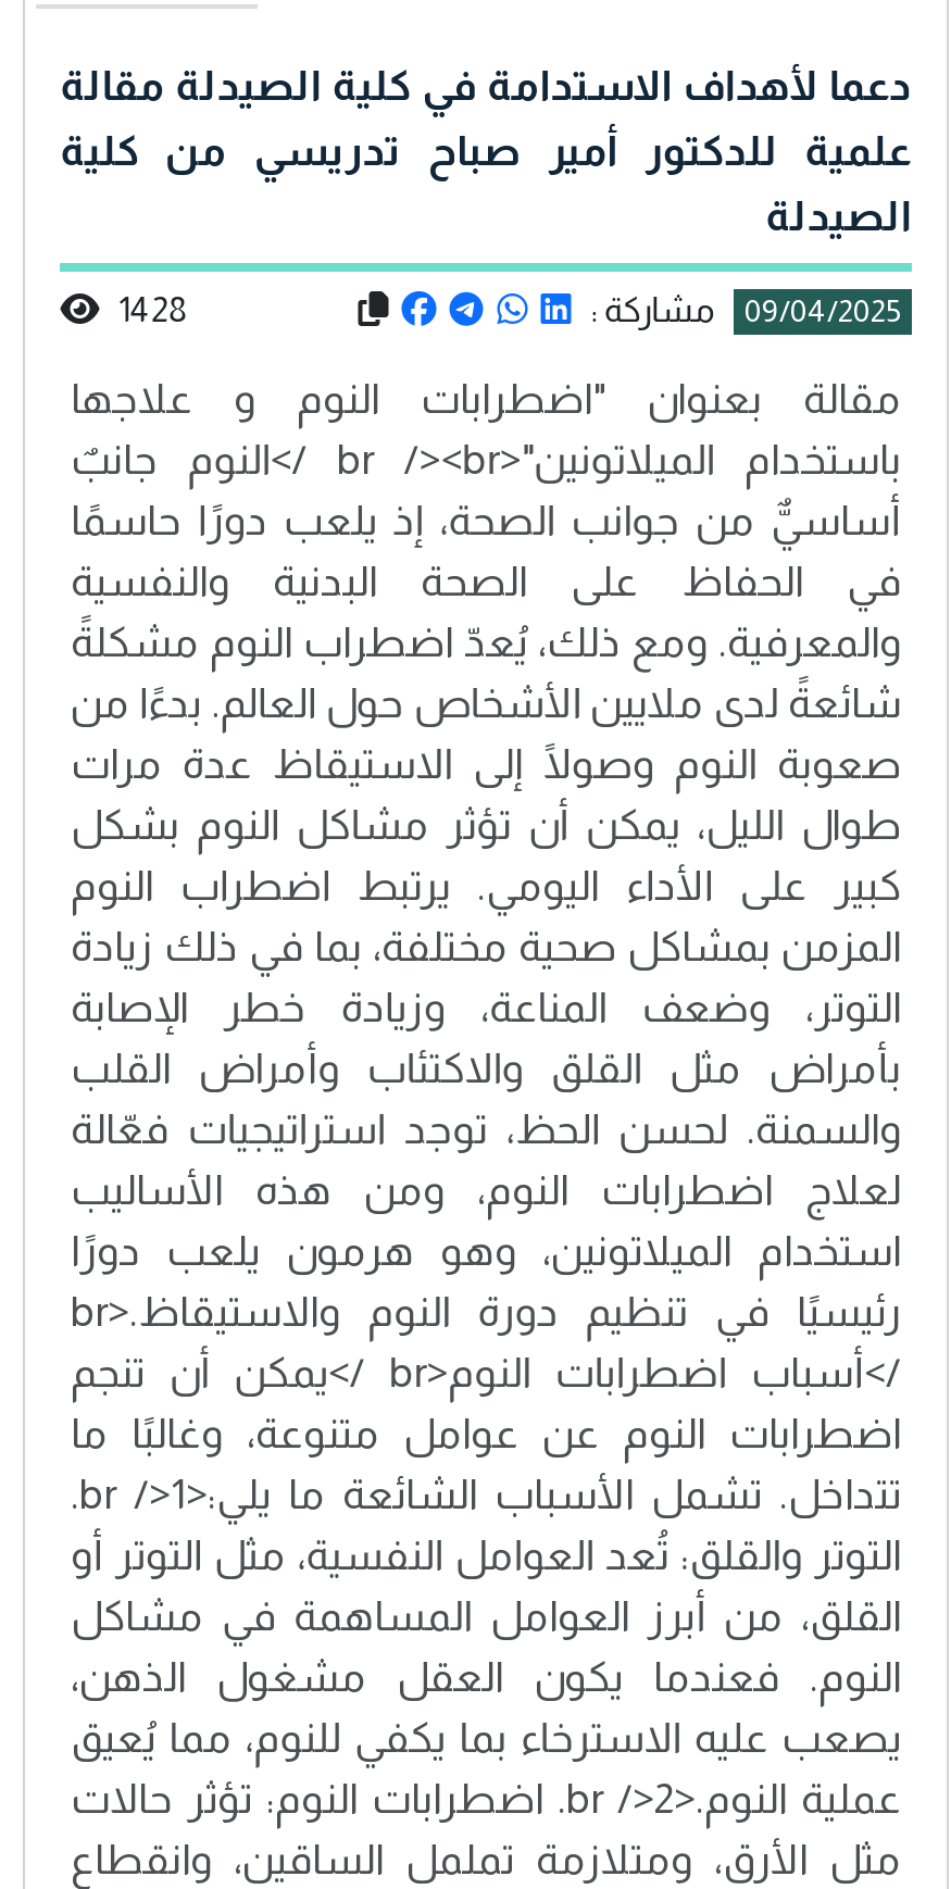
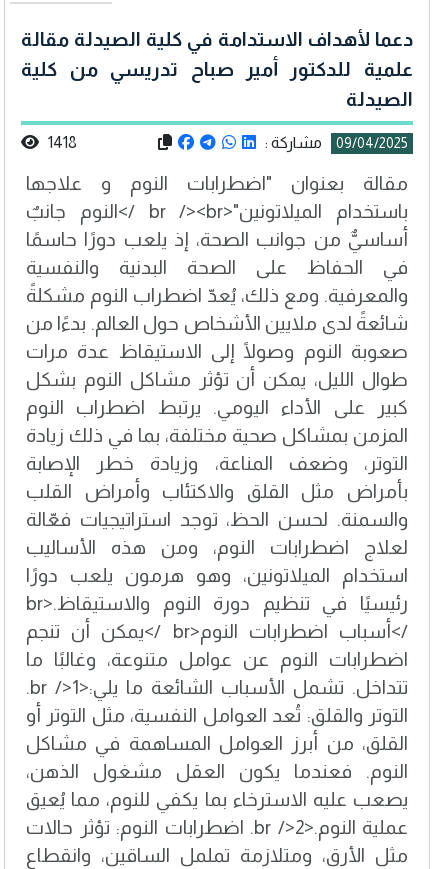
- 1428
+ 1418
